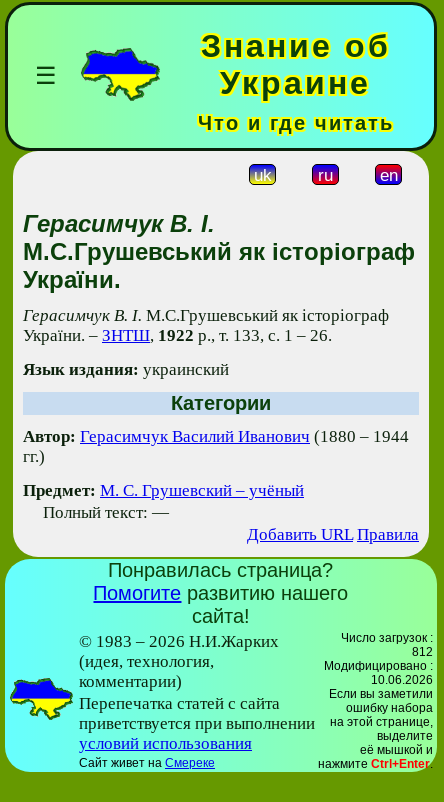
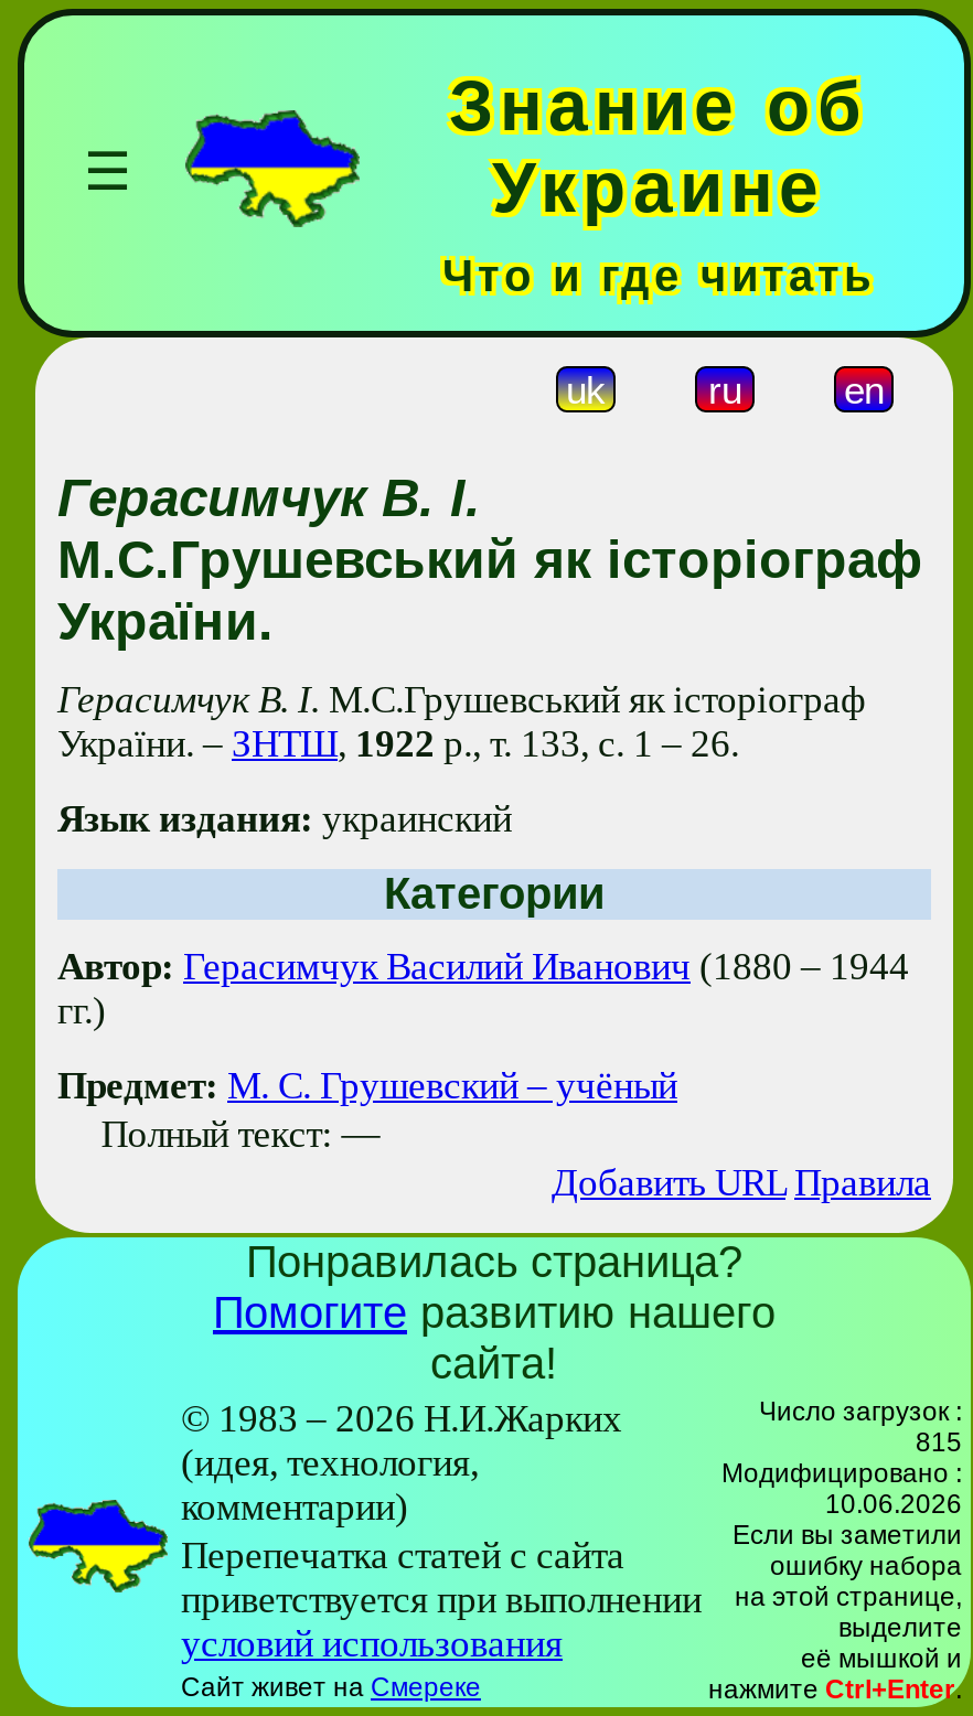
- 812
+ 815
